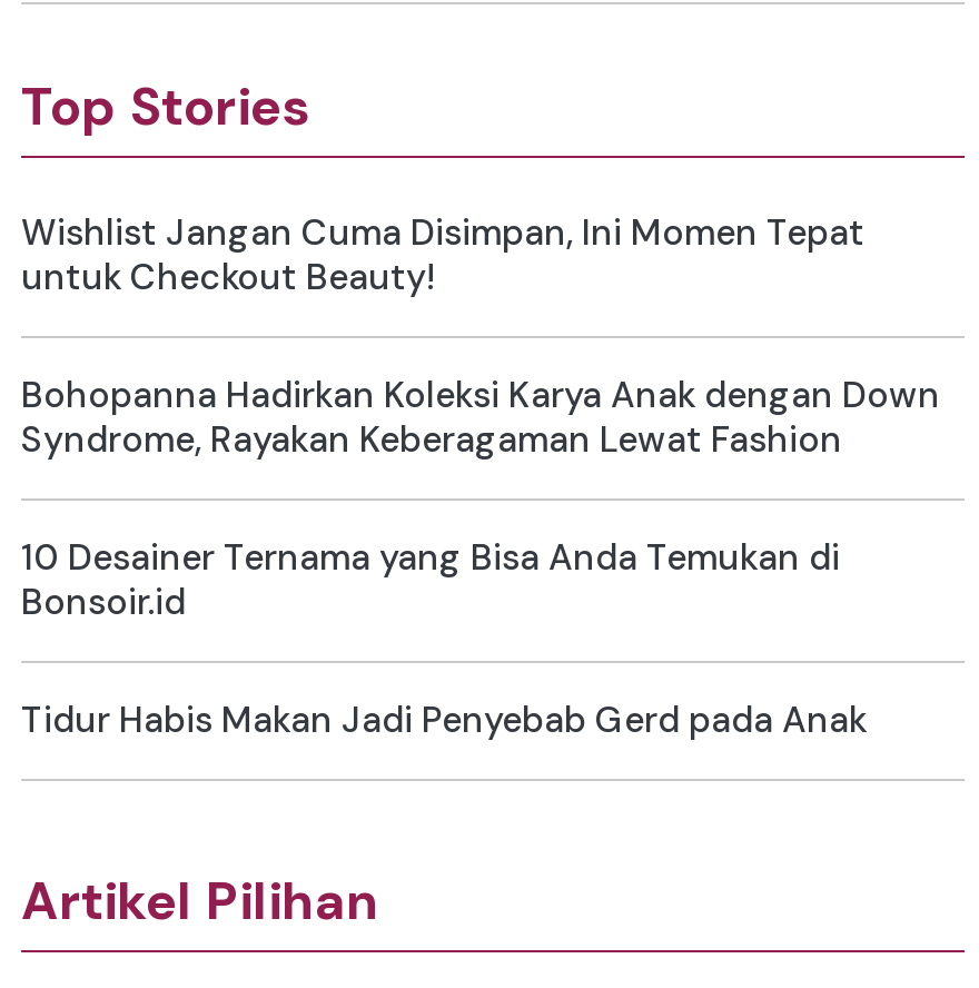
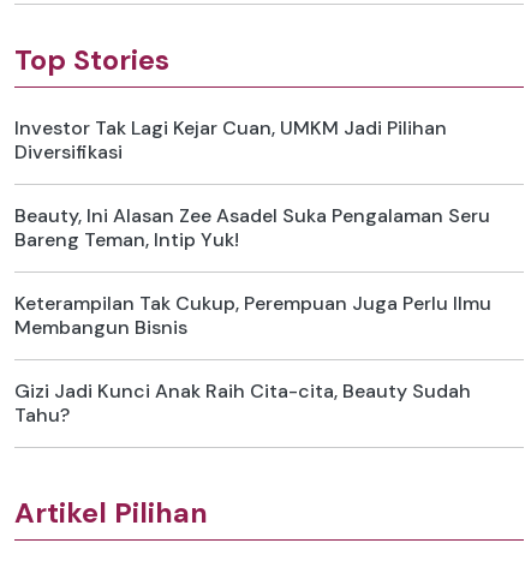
- Wishlist Jangan Cuma Disimpan, Ini Momen Tepat
- untuk Checkout Beauty!
+ Investor Tak Lagi Kejar Cuan, UMKM Jadi Pilihan
+ Diversifikasi

- Bohopanna Hadirkan Koleksi Karya Anak dengan Down
- Syndrome, Rayakan Keberagaman Lewat Fashion
+ Beauty, Ini Alasan Zee Asadel Suka Pengalaman Seru
+ Bareng Teman, Intip Yuk!

- 10 Desainer Ternama yang Bisa Anda Temukan di
- Bonsoir.id
+ Keterampilan Tak Cukup, Perempuan Juga Perlu Ilmu
+ Membangun Bisnis

- Tidur Habis Makan Jadi Penyebab Gerd pada Anak
+ Gizi Jadi Kunci Anak Raih Cita-cita, Beauty Sudah
+ Tahu?
